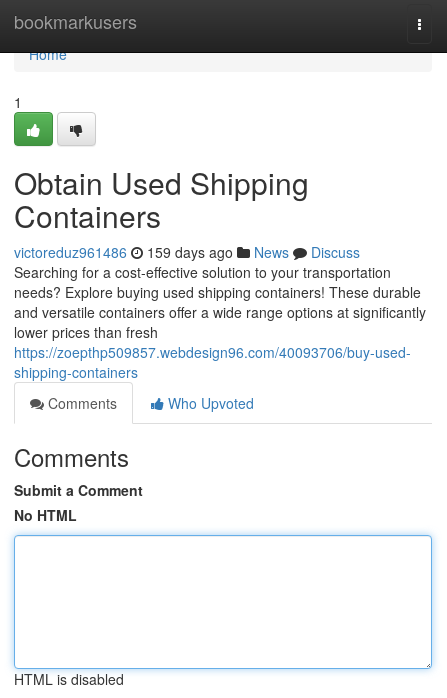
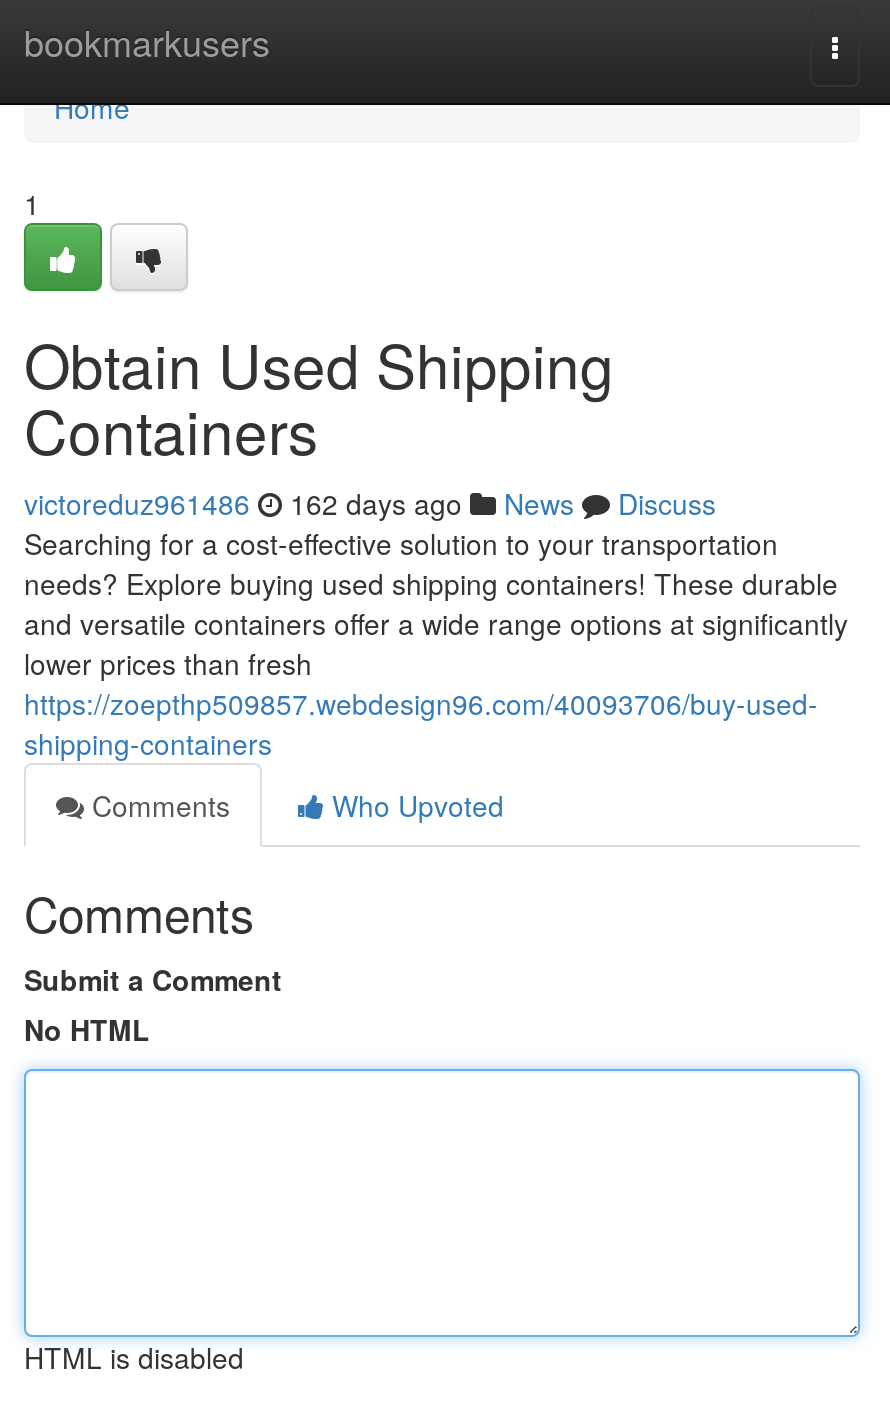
- victoreduz961486 159 days ago News Discuss
+ victoreduz961486 162 days ago News Discuss
